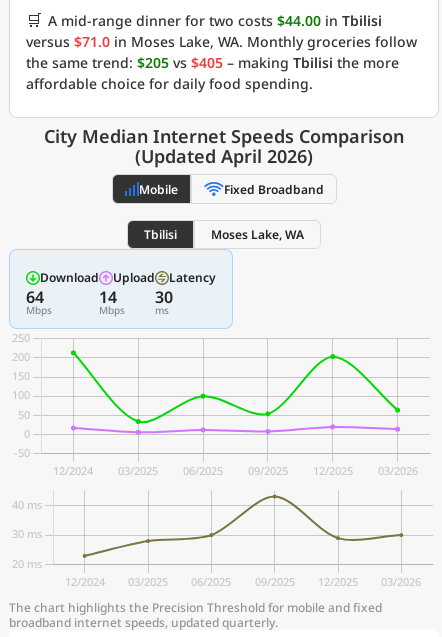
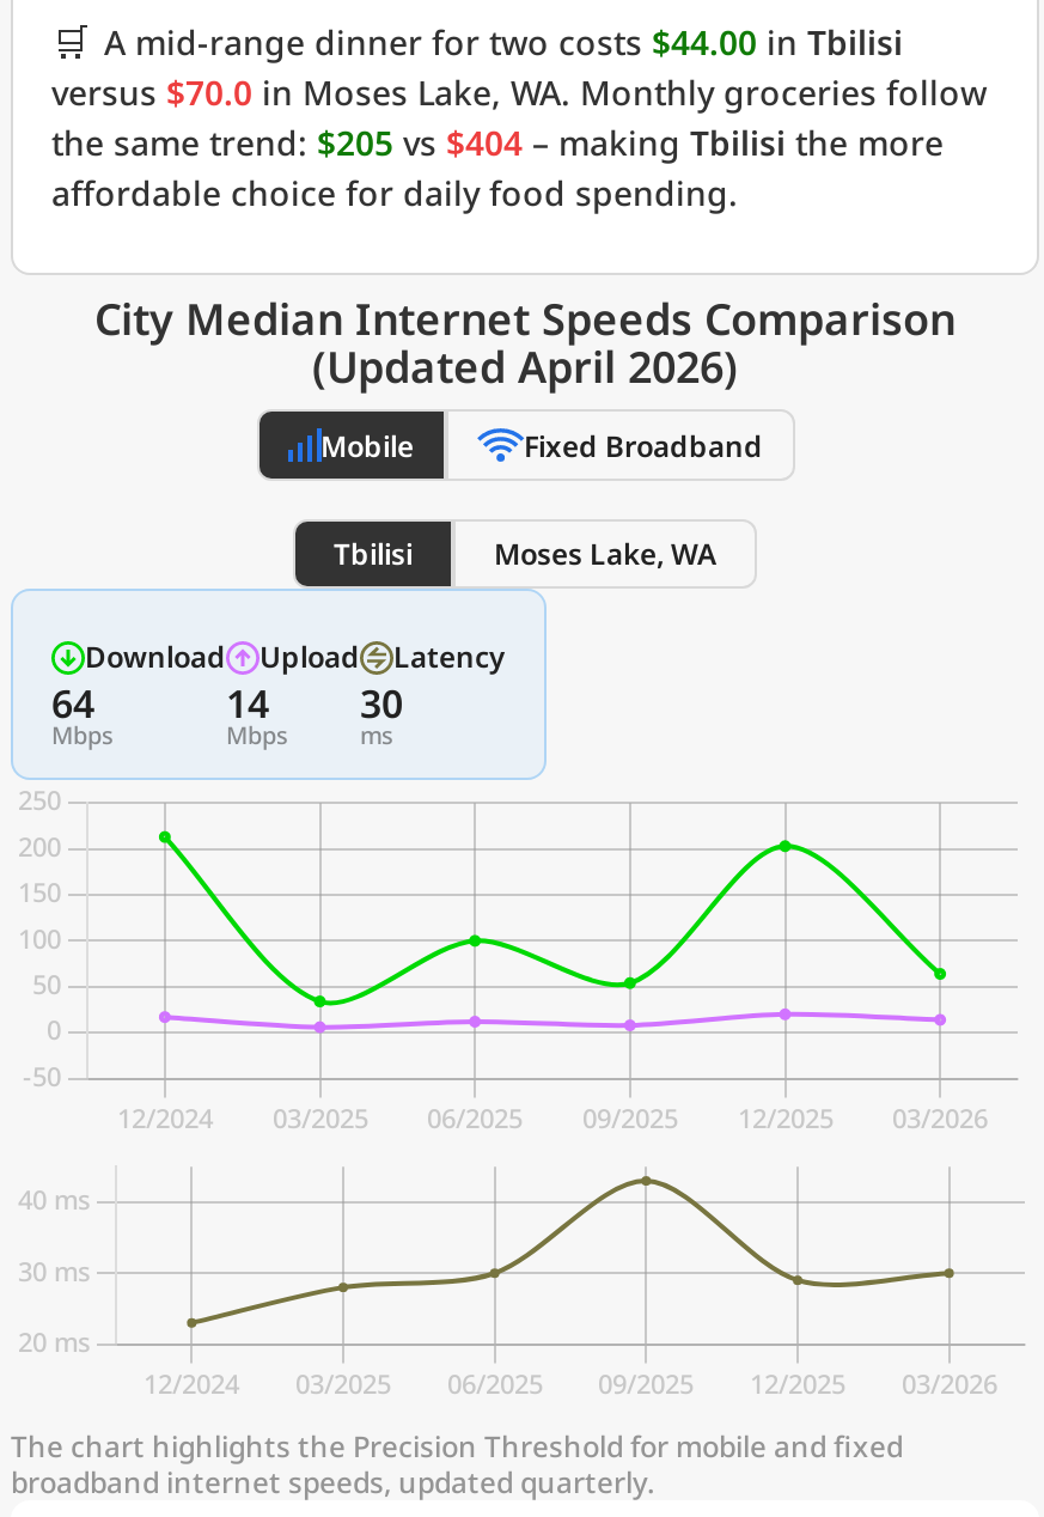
- versus $71.0 in Moses Lake, WA. Monthly groceries follow
+ versus $70.0 in Moses Lake, WA. Monthly groceries follow

- the same trend: $205 vs $405 – making Tbilisi the more
+ the same trend: $205 vs $404 – making Tbilisi the more
